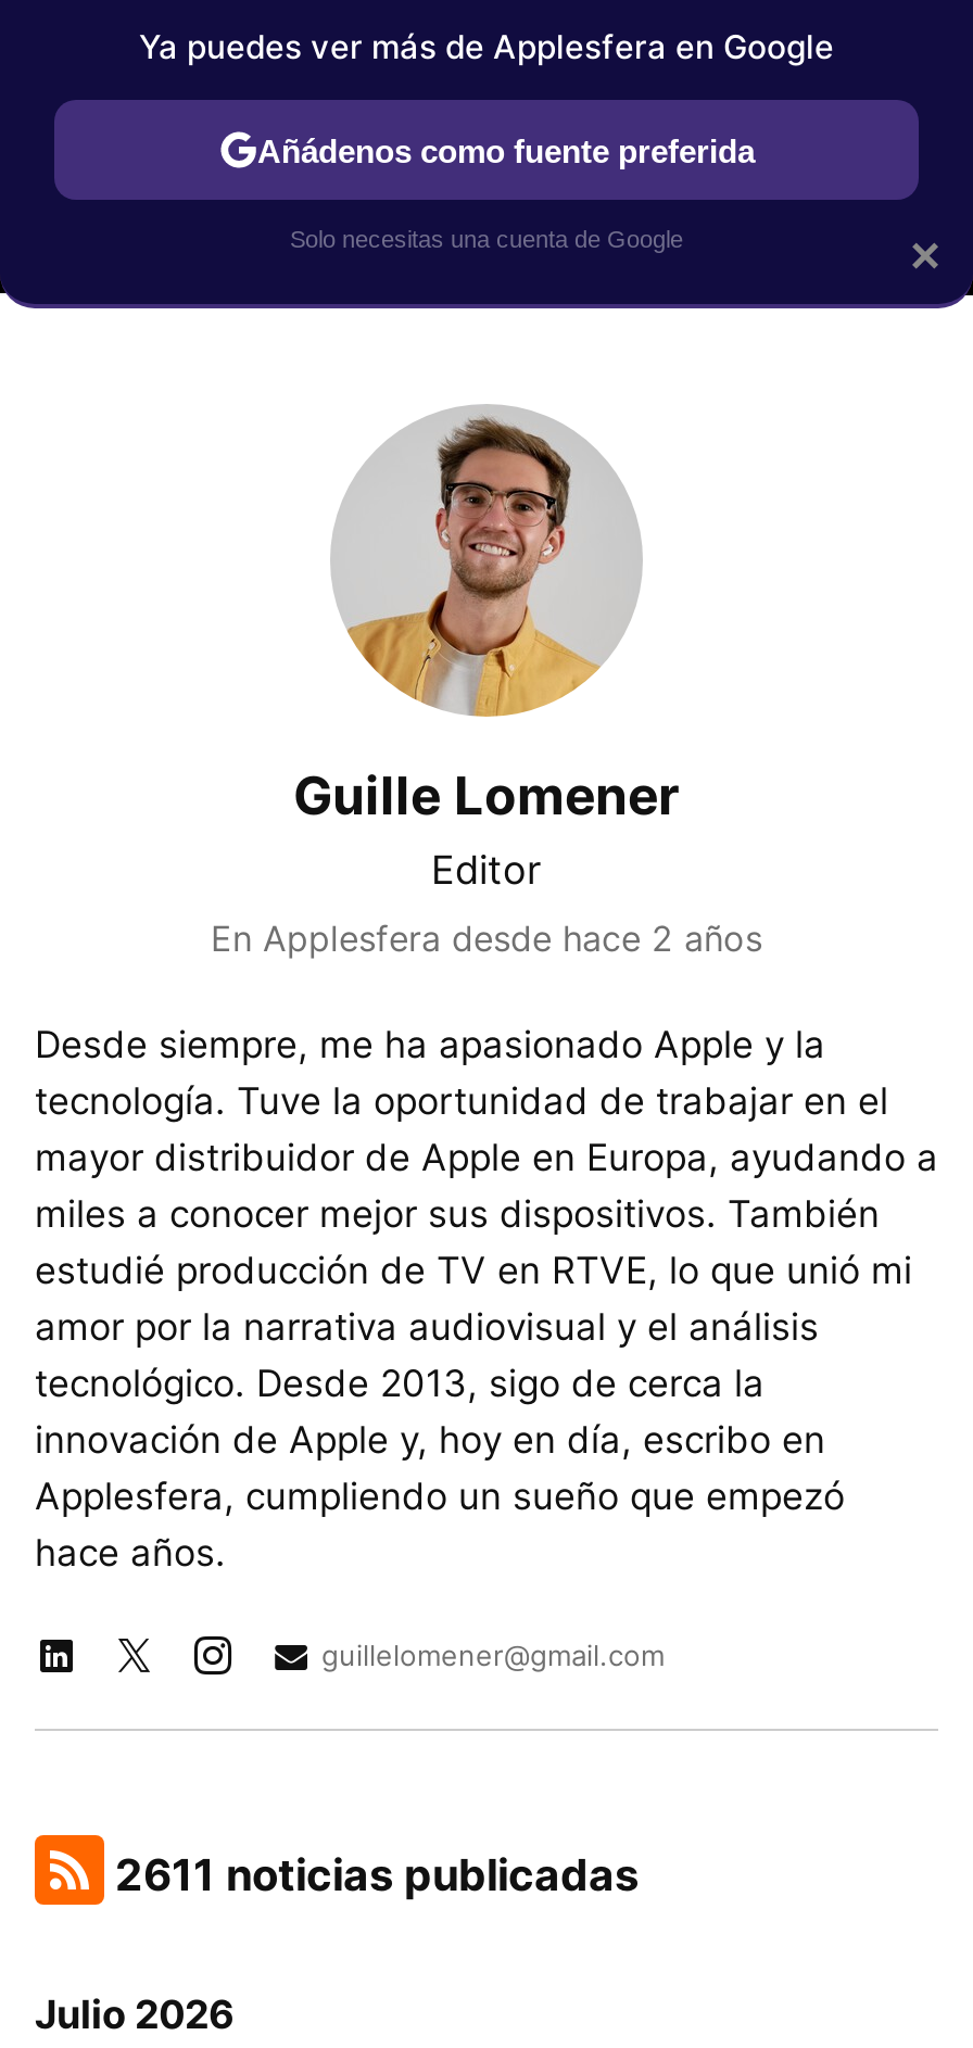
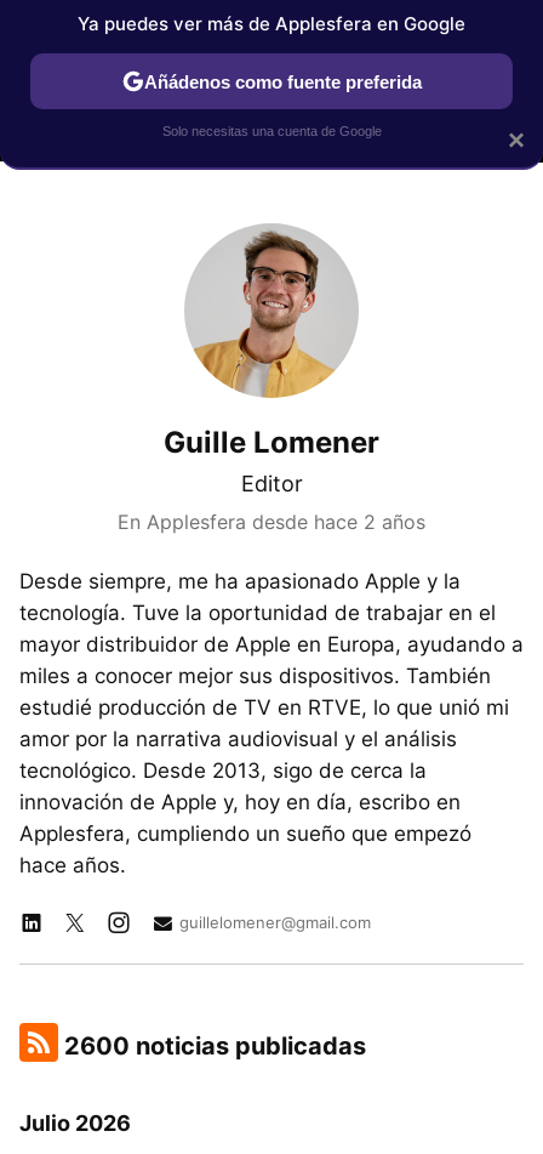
- 2611 noticias publicadas
+ 2600 noticias publicadas
